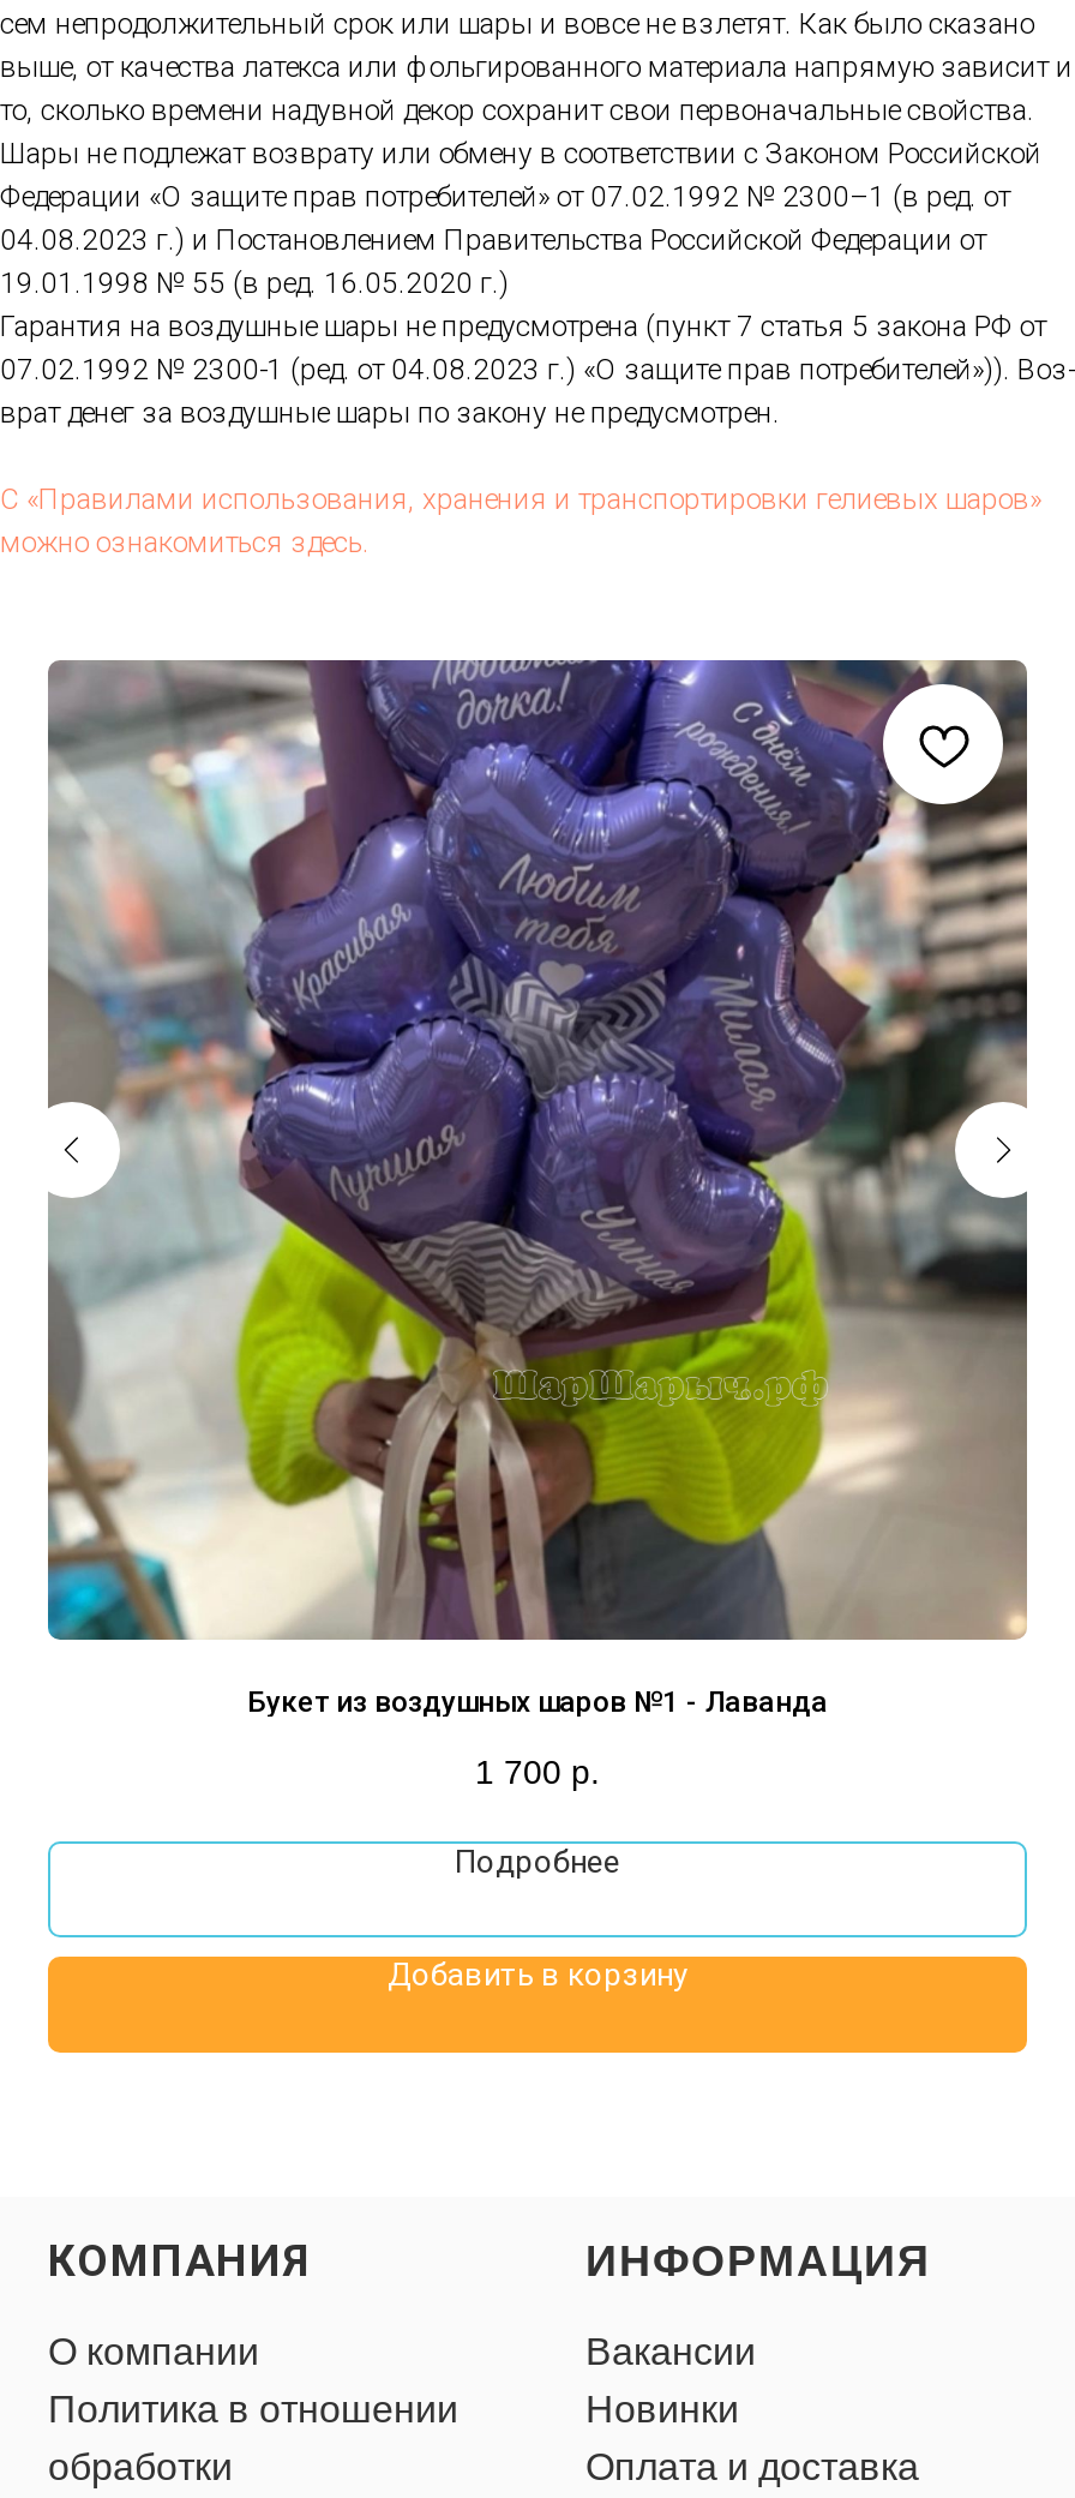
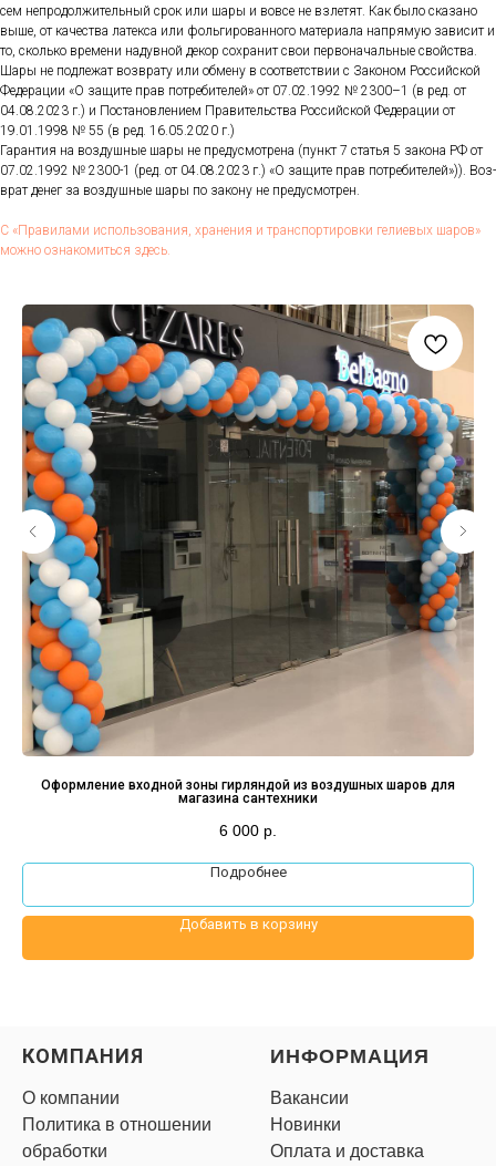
- [image]
- Букет из воздушных шаров №1 - Лаванда
+ [image]
+ Оформление входной зоны гирляндой из воздушных шаров для
+ магазина сантехники

- 1 700 р.
+ 6 000 р.
